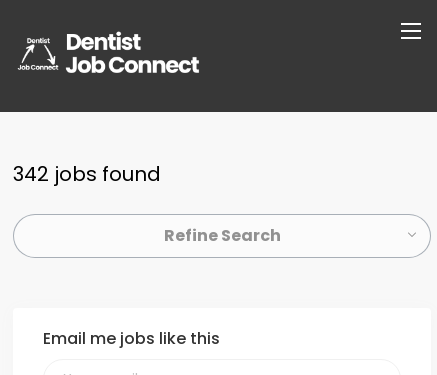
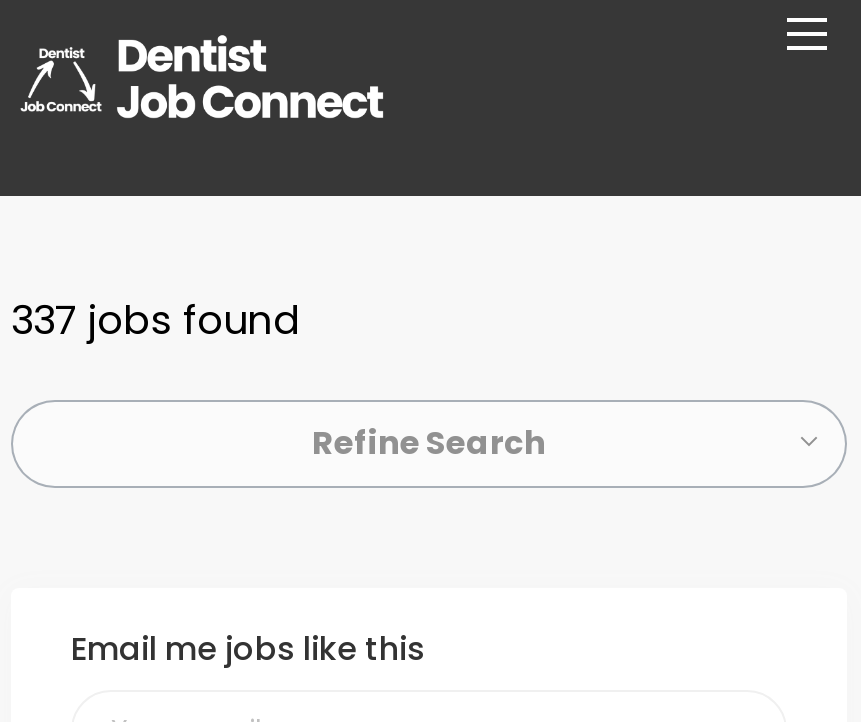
- 342 jobs found
+ 337 jobs found
